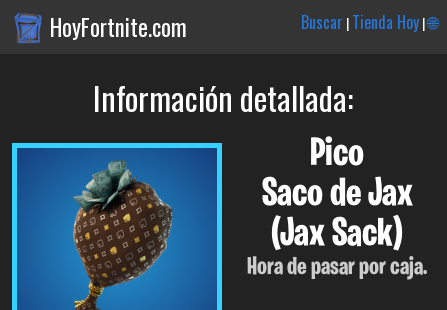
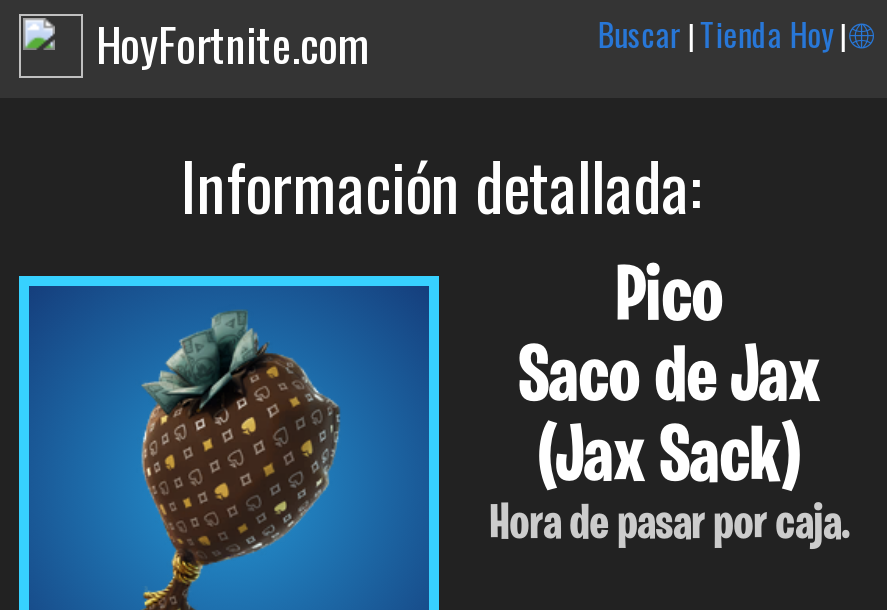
- [image]
+ [image]
